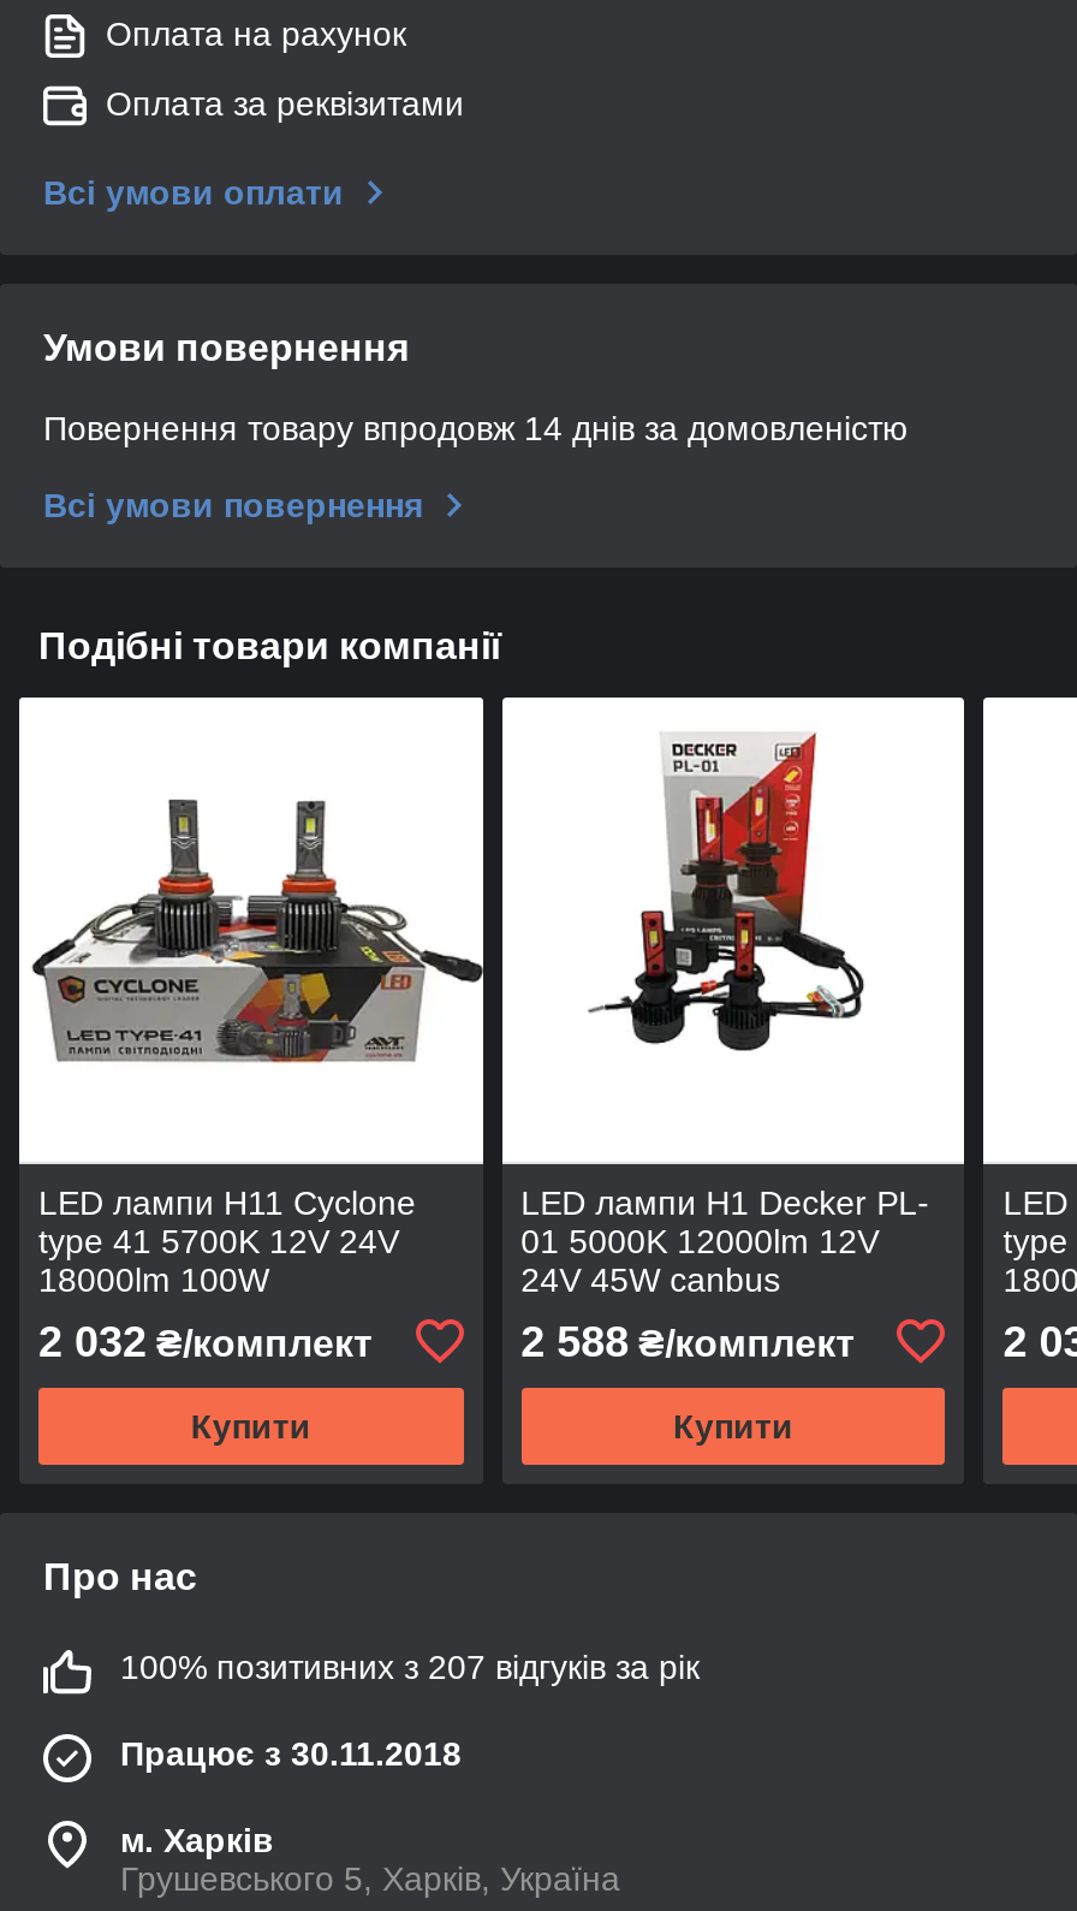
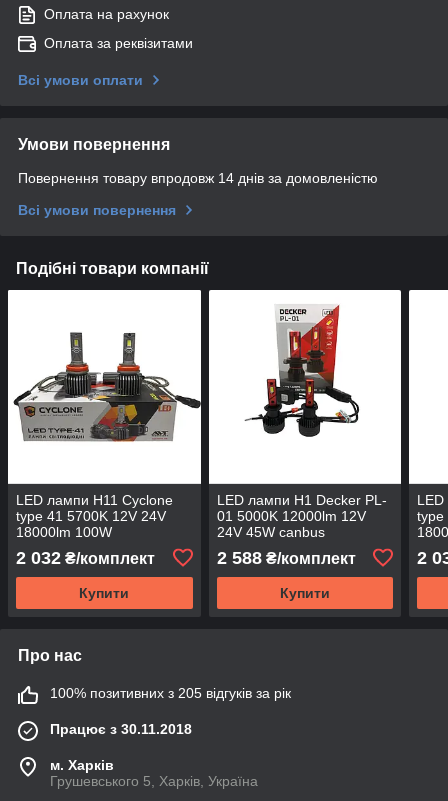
- 100% позитивних з 207 відгуків за рік
+ 100% позитивних з 205 відгуків за рік
